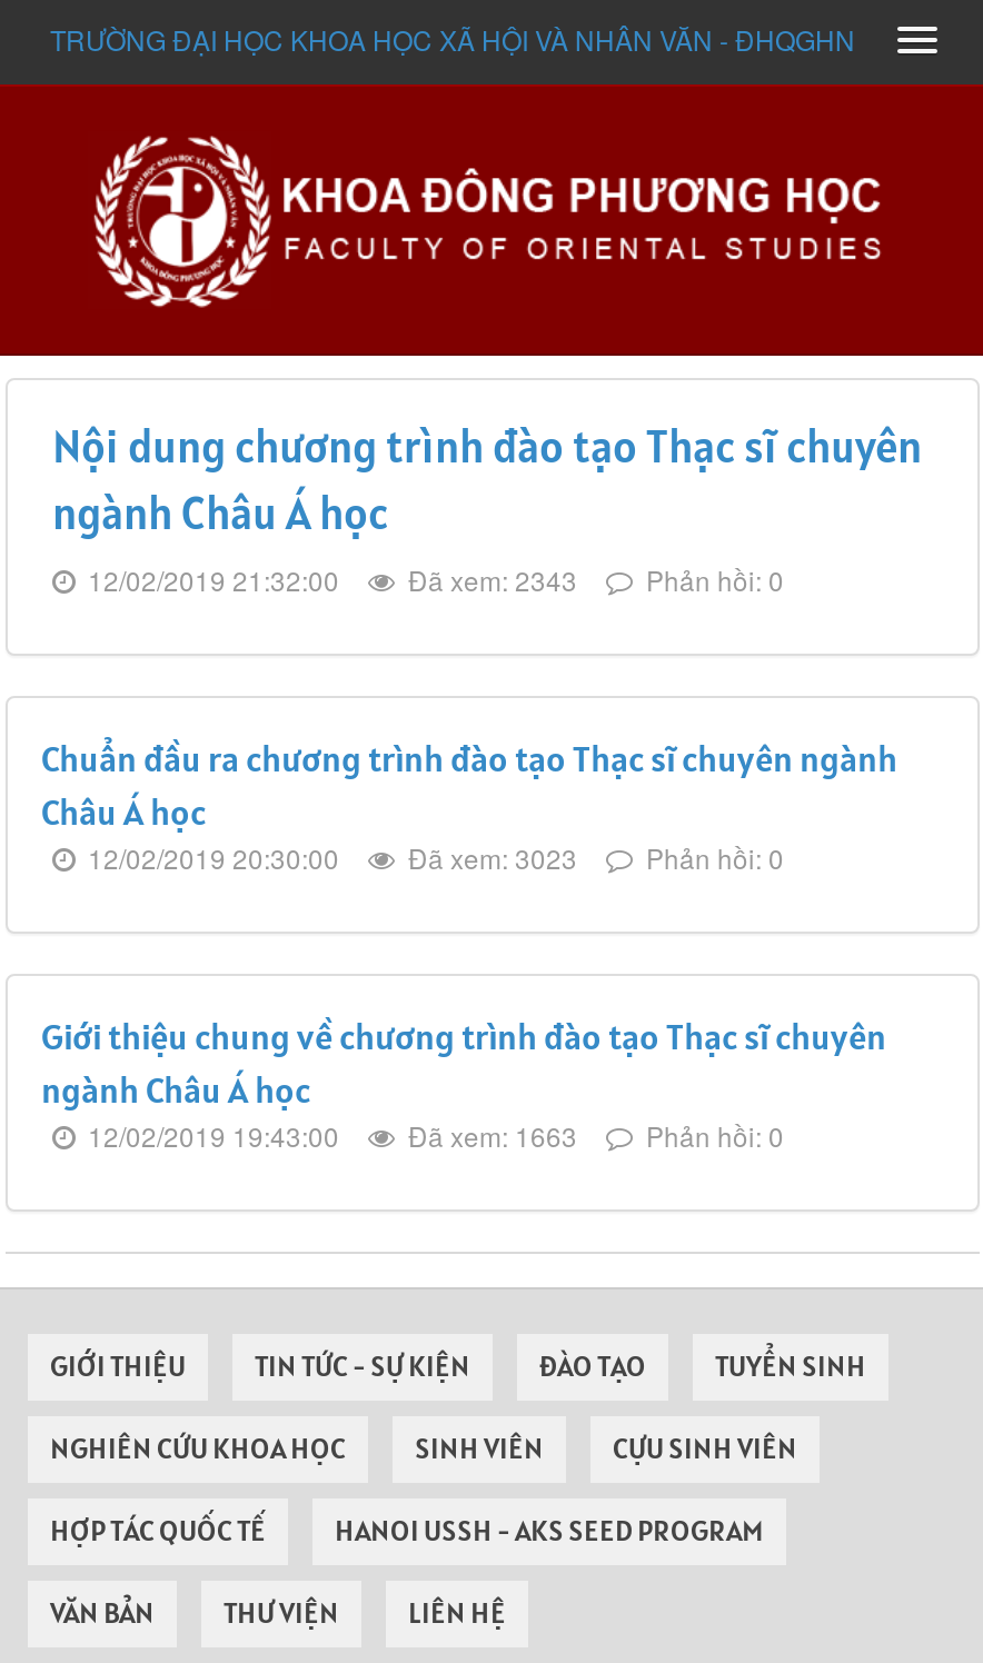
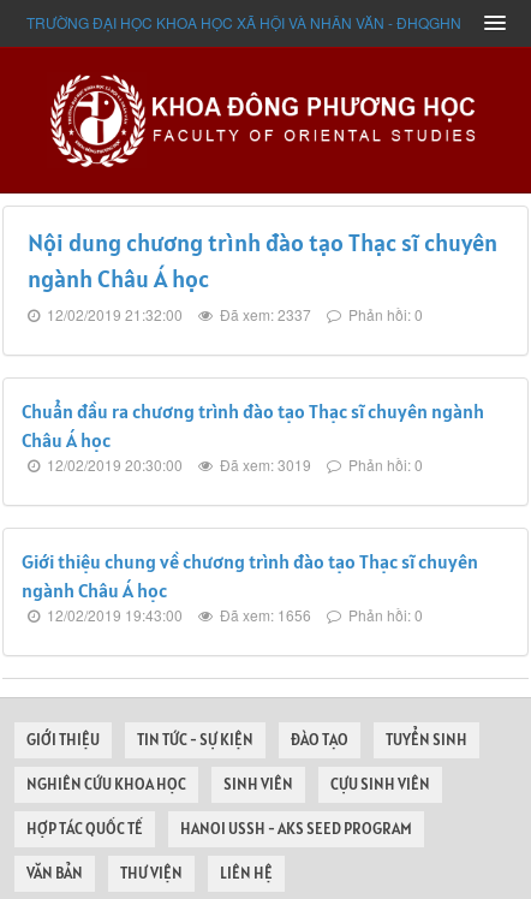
- 12/02/2019 21:32:00 Đã xem: 2343 Phản hồi: 0
+ 12/02/2019 21:32:00 Đã xem: 2337 Phản hồi: 0

- 12/02/2019 20:30:00 Đã xem: 3023 Phản hồi: 0
+ 12/02/2019 20:30:00 Đã xem: 3019 Phản hồi: 0

- 12/02/2019 19:43:00 Đã xem: 1663 Phản hồi: 0
+ 12/02/2019 19:43:00 Đã xem: 1656 Phản hồi: 0
